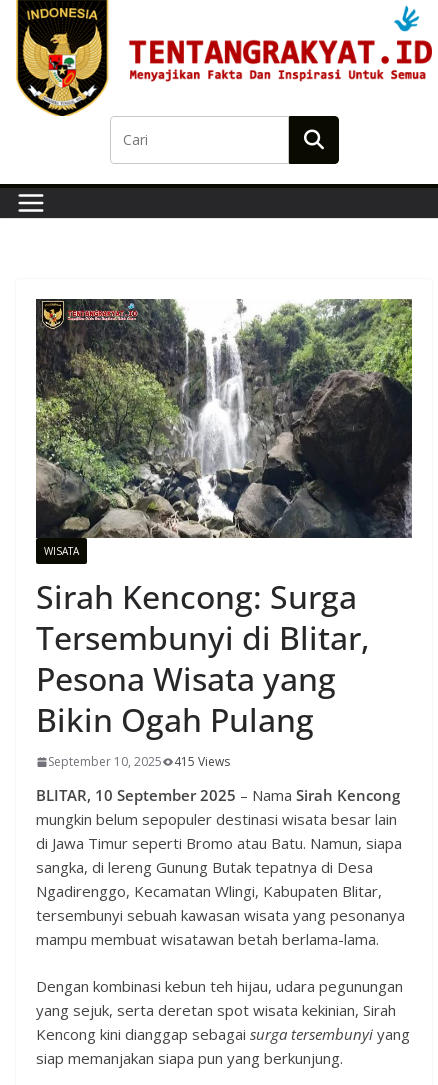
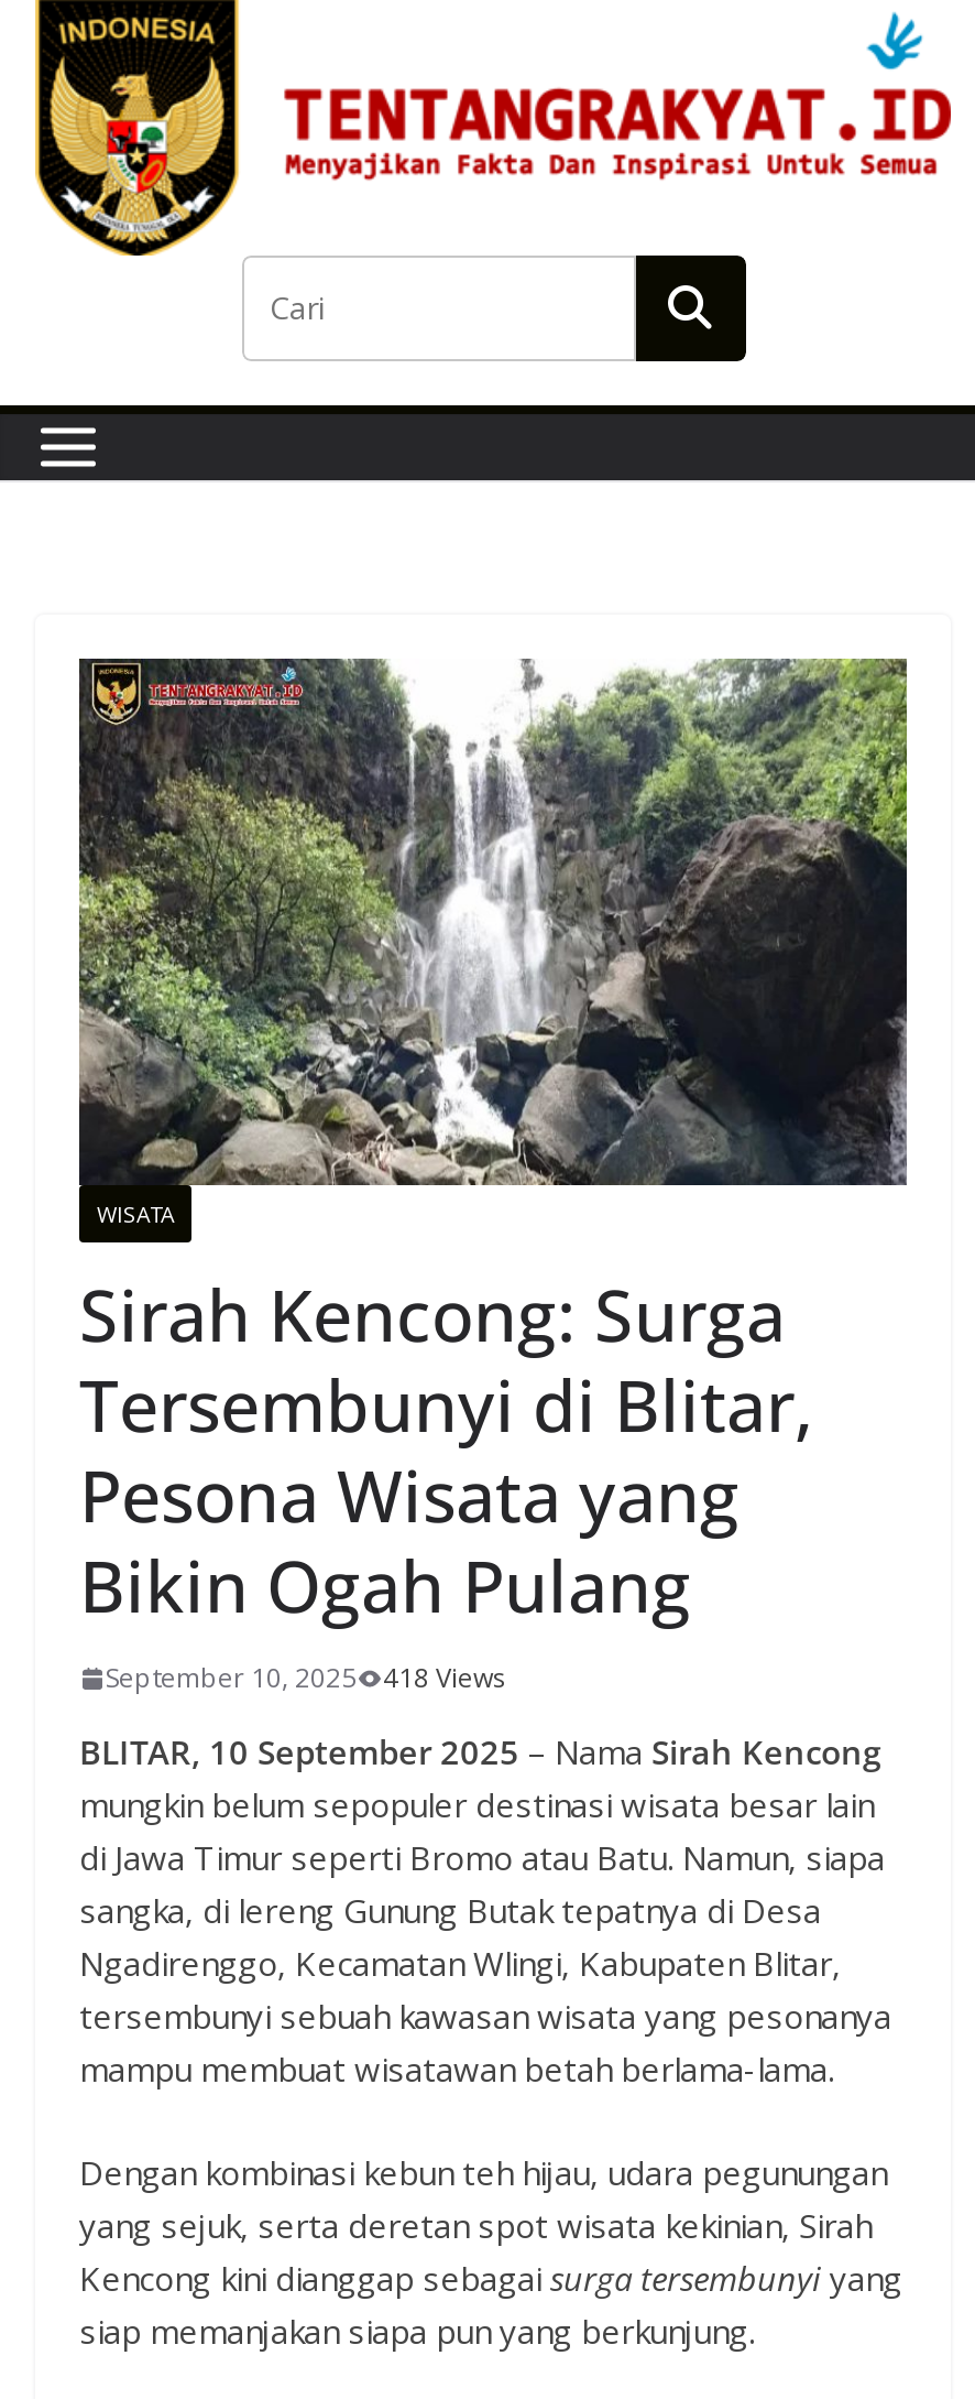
- September 10, 2025 415 Views
+ September 10, 2025 418 Views
